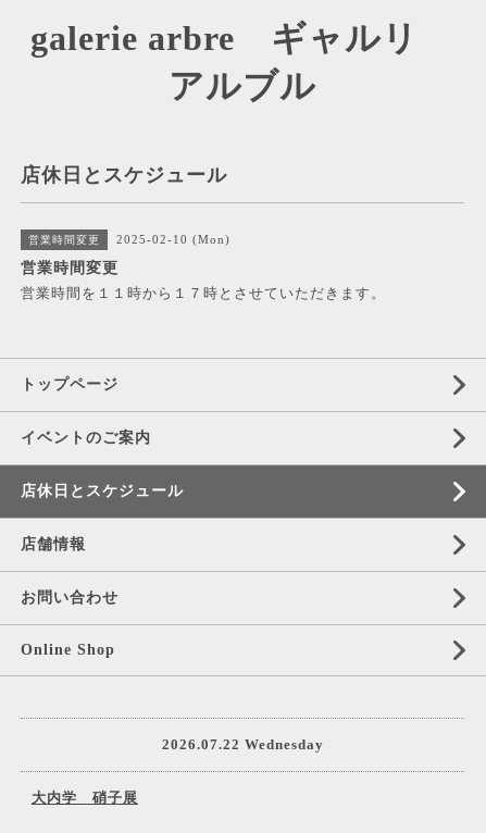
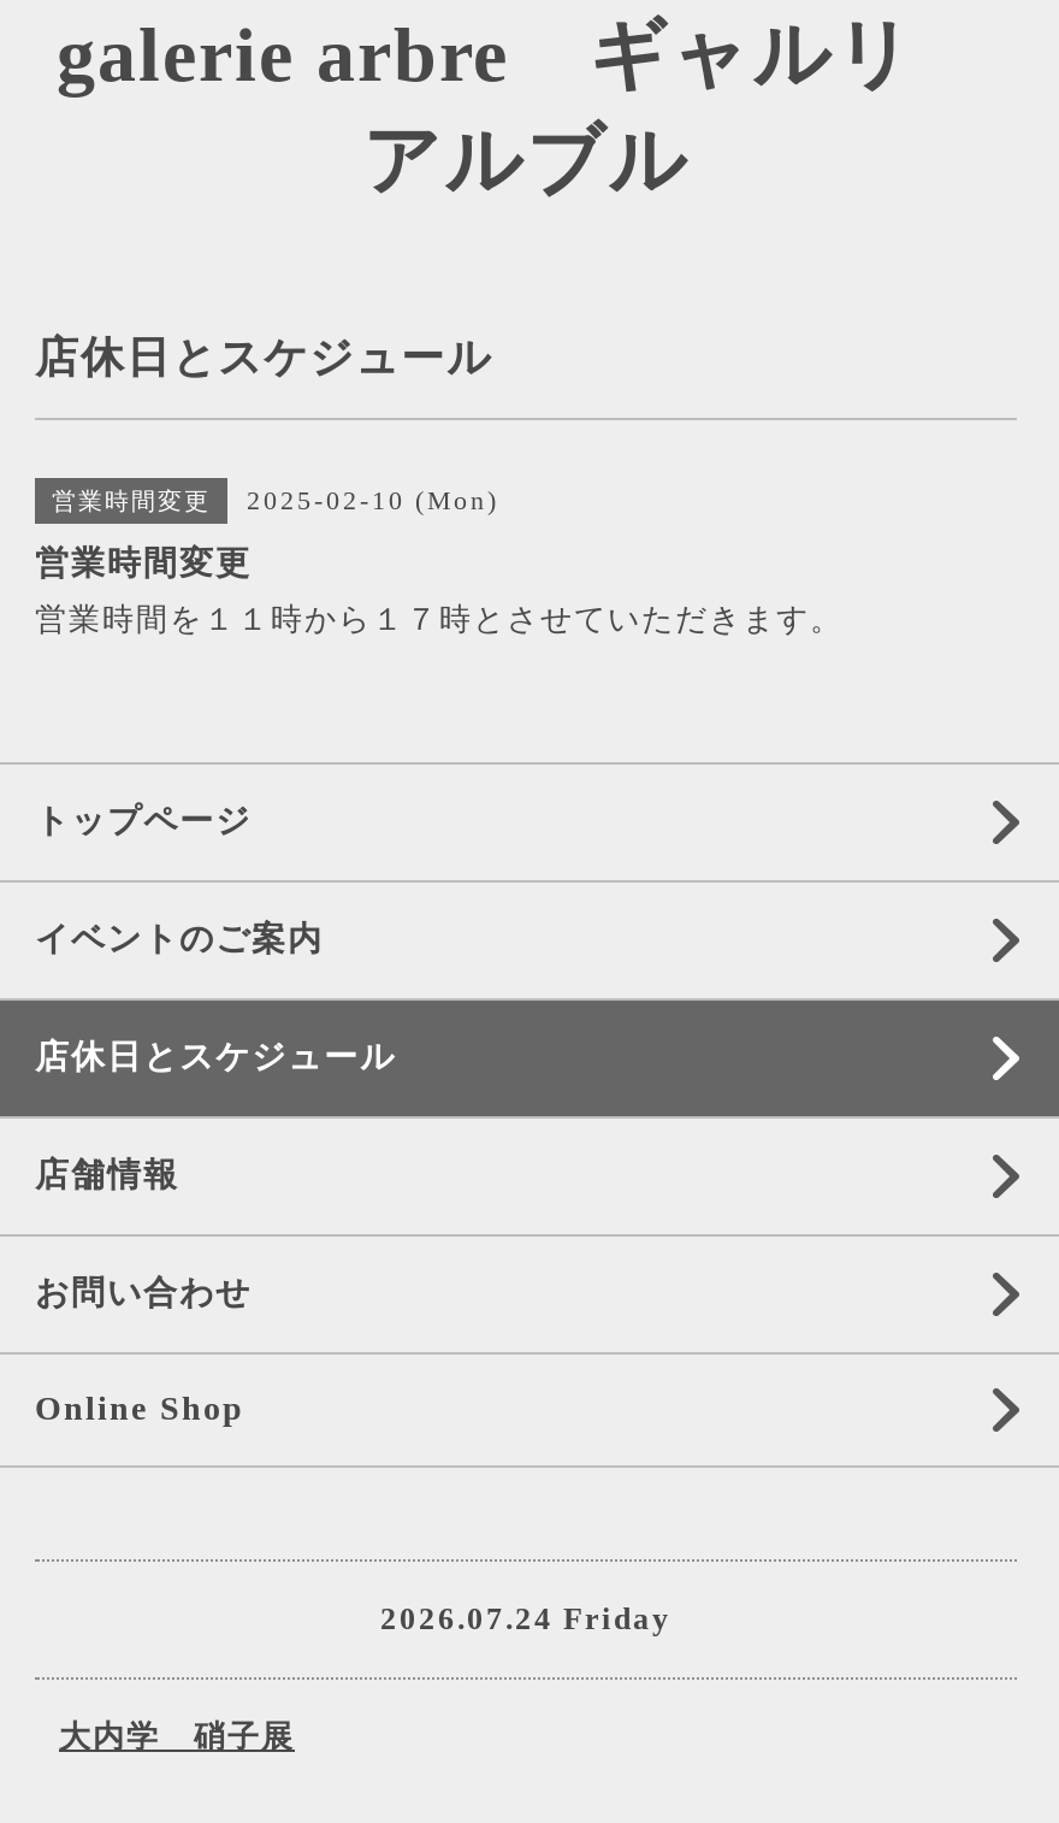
- 2026.07.22 Wednesday
+ 2026.07.24 Friday
